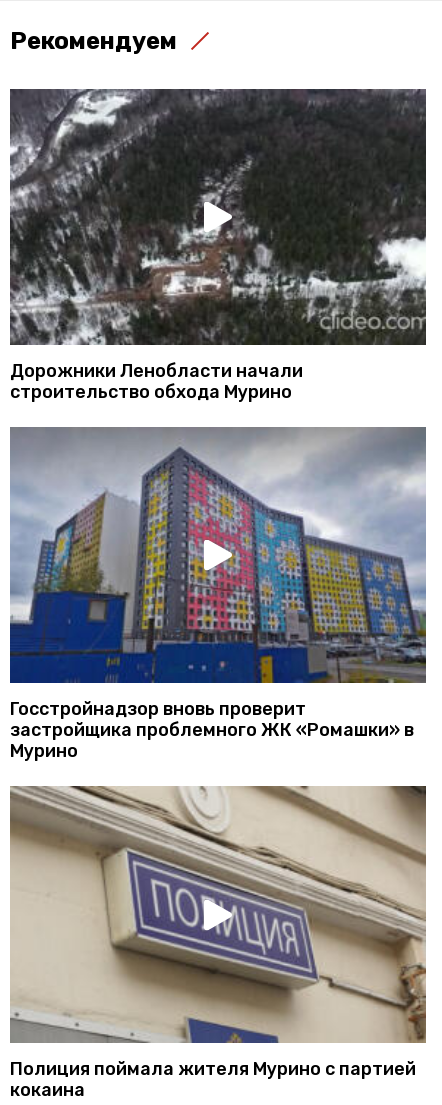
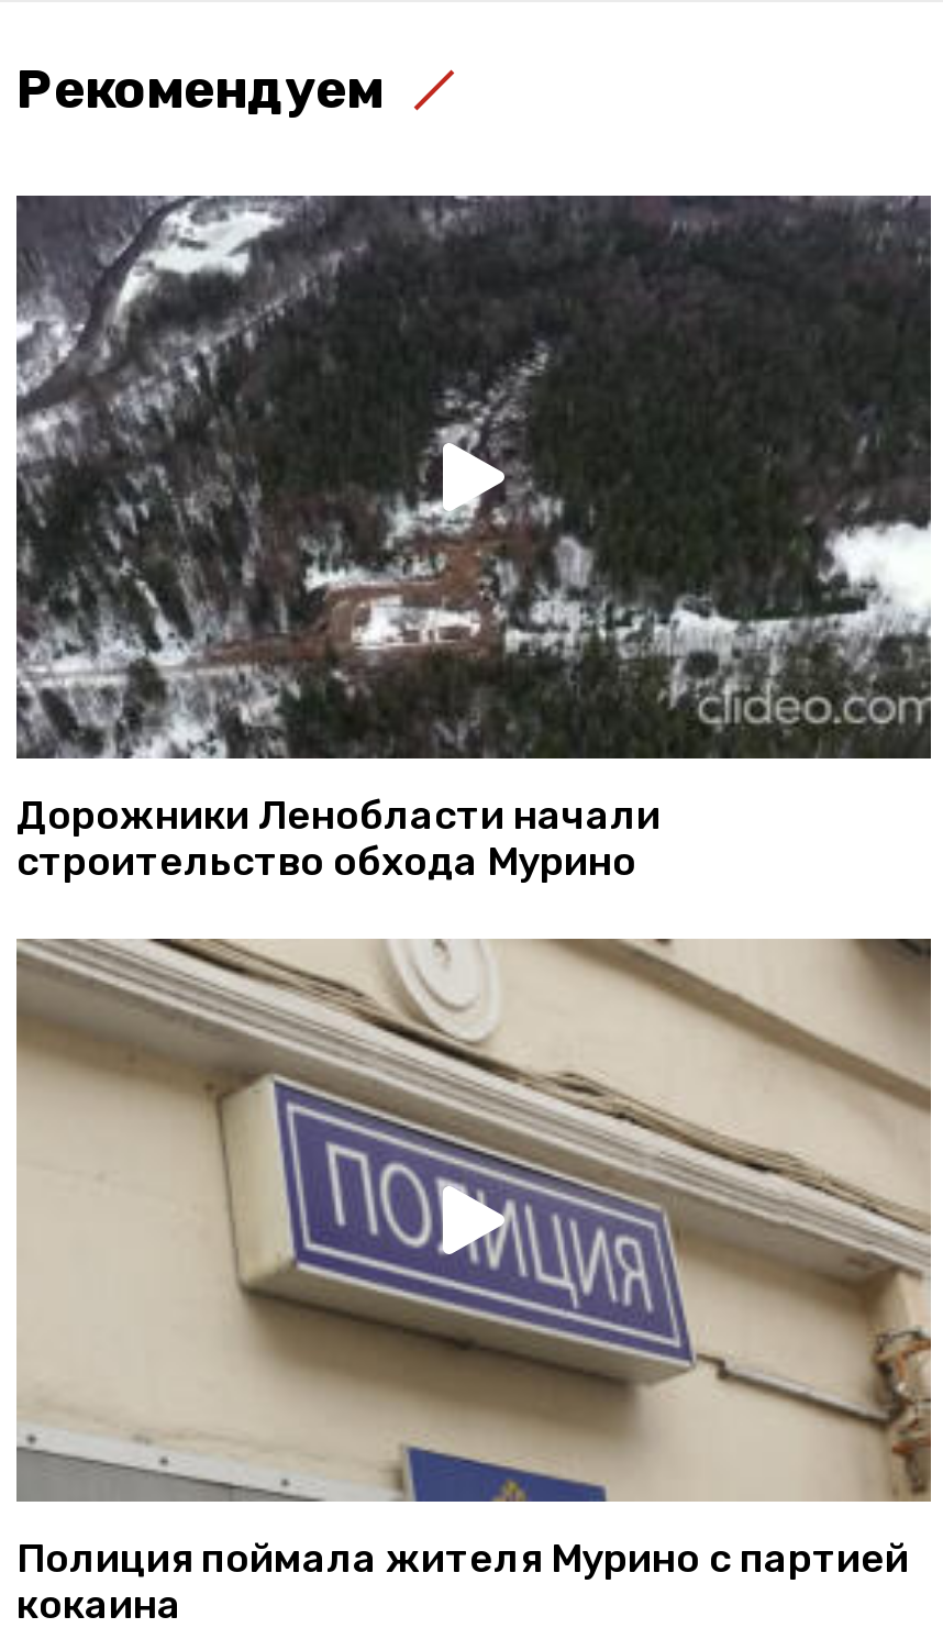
- [image]
- Госстройнадзор вновь проверит
- застройщика проблемного ЖК «Ромашки» в
- Мурино
